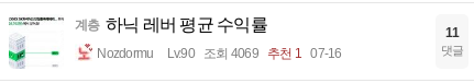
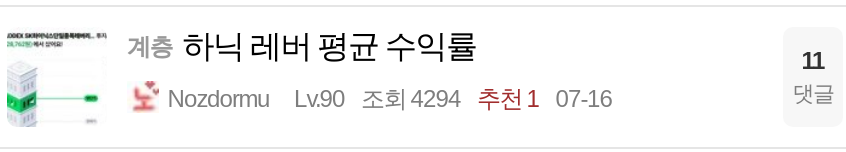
- Nozdormu Lv.90 조회 4069 추천 1 07-16
+ Nozdormu Lv.90 조회 4294 추천 1 07-16
